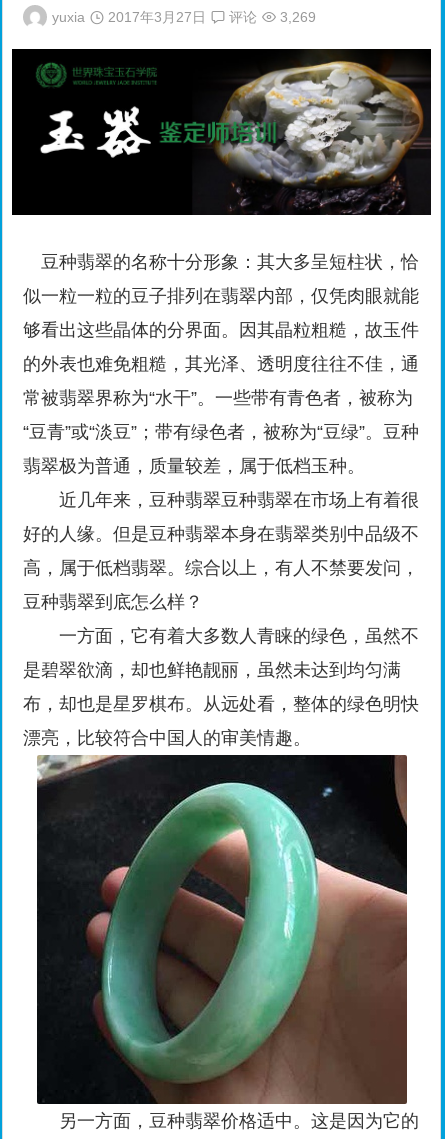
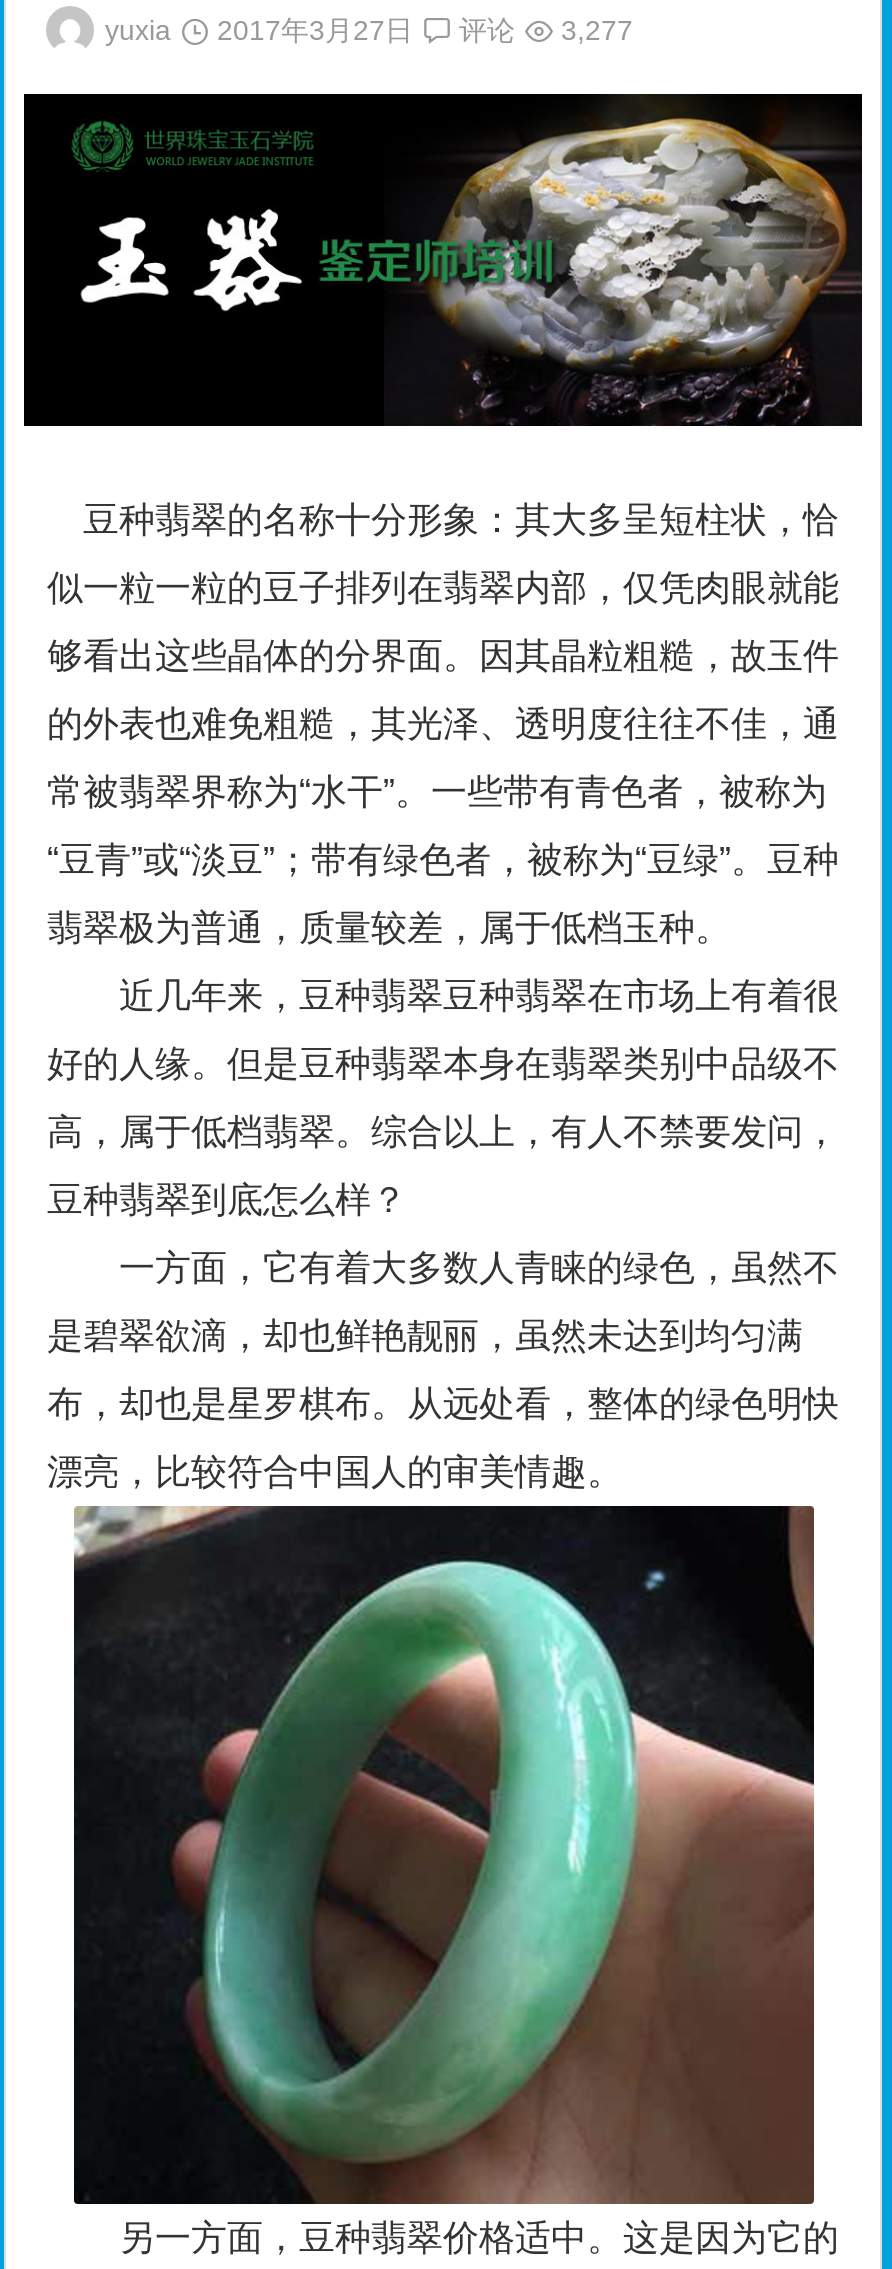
- 3,269
+ 3,277
